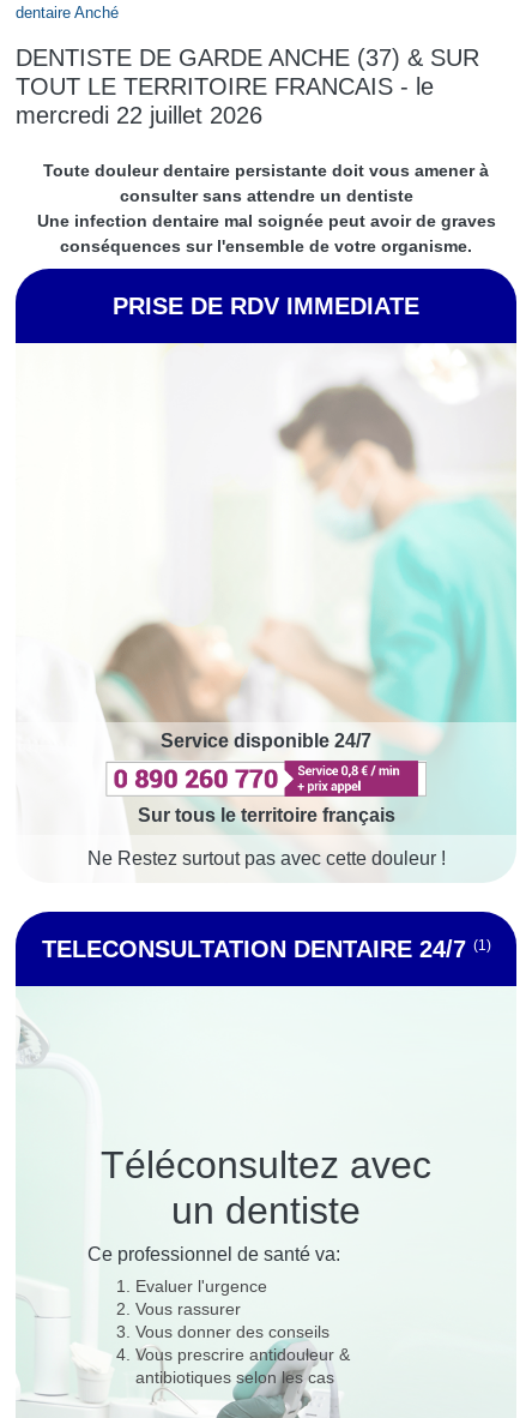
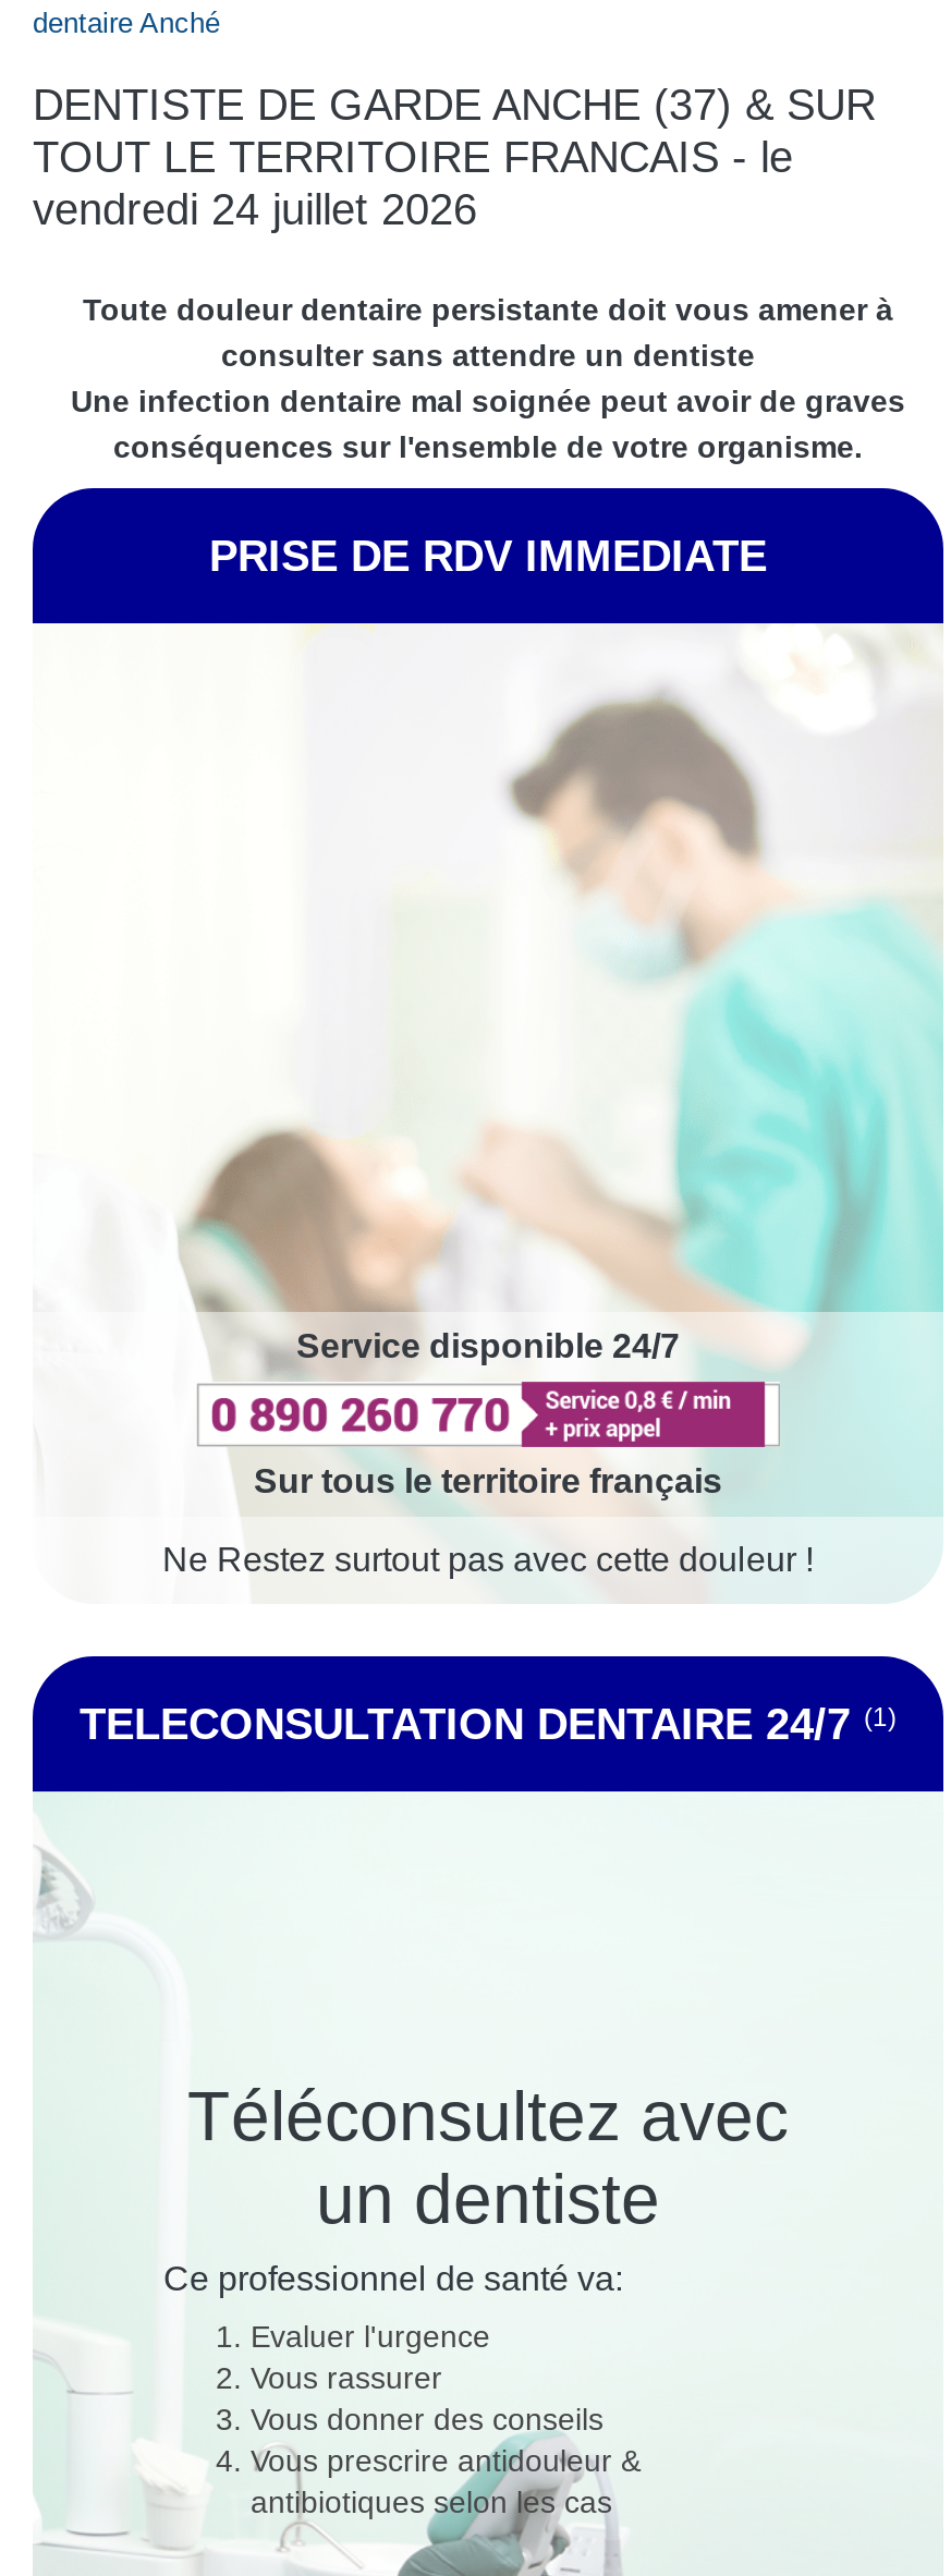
- mercredi 22 juillet 2026
+ vendredi 24 juillet 2026
